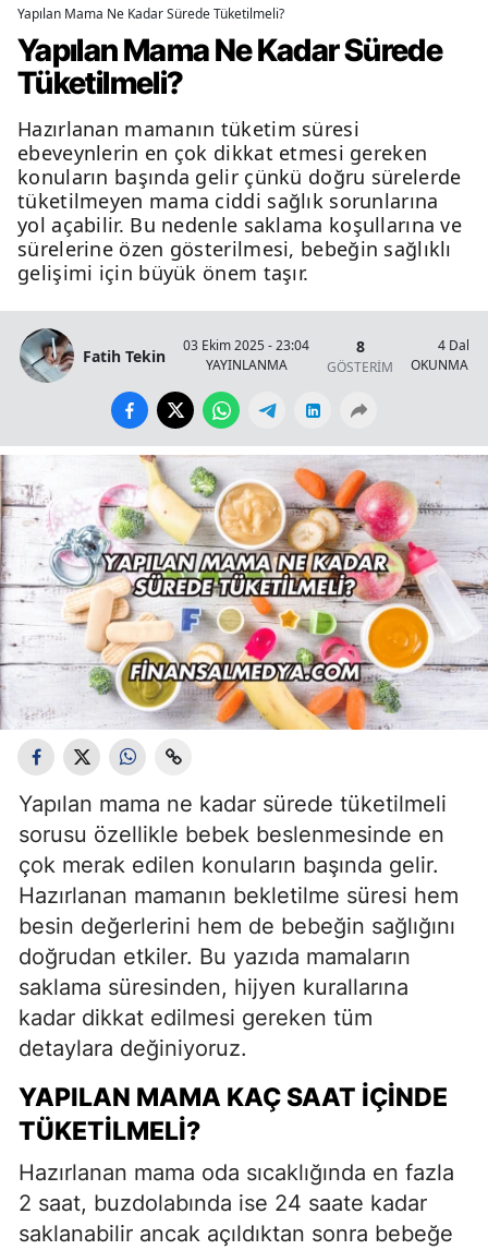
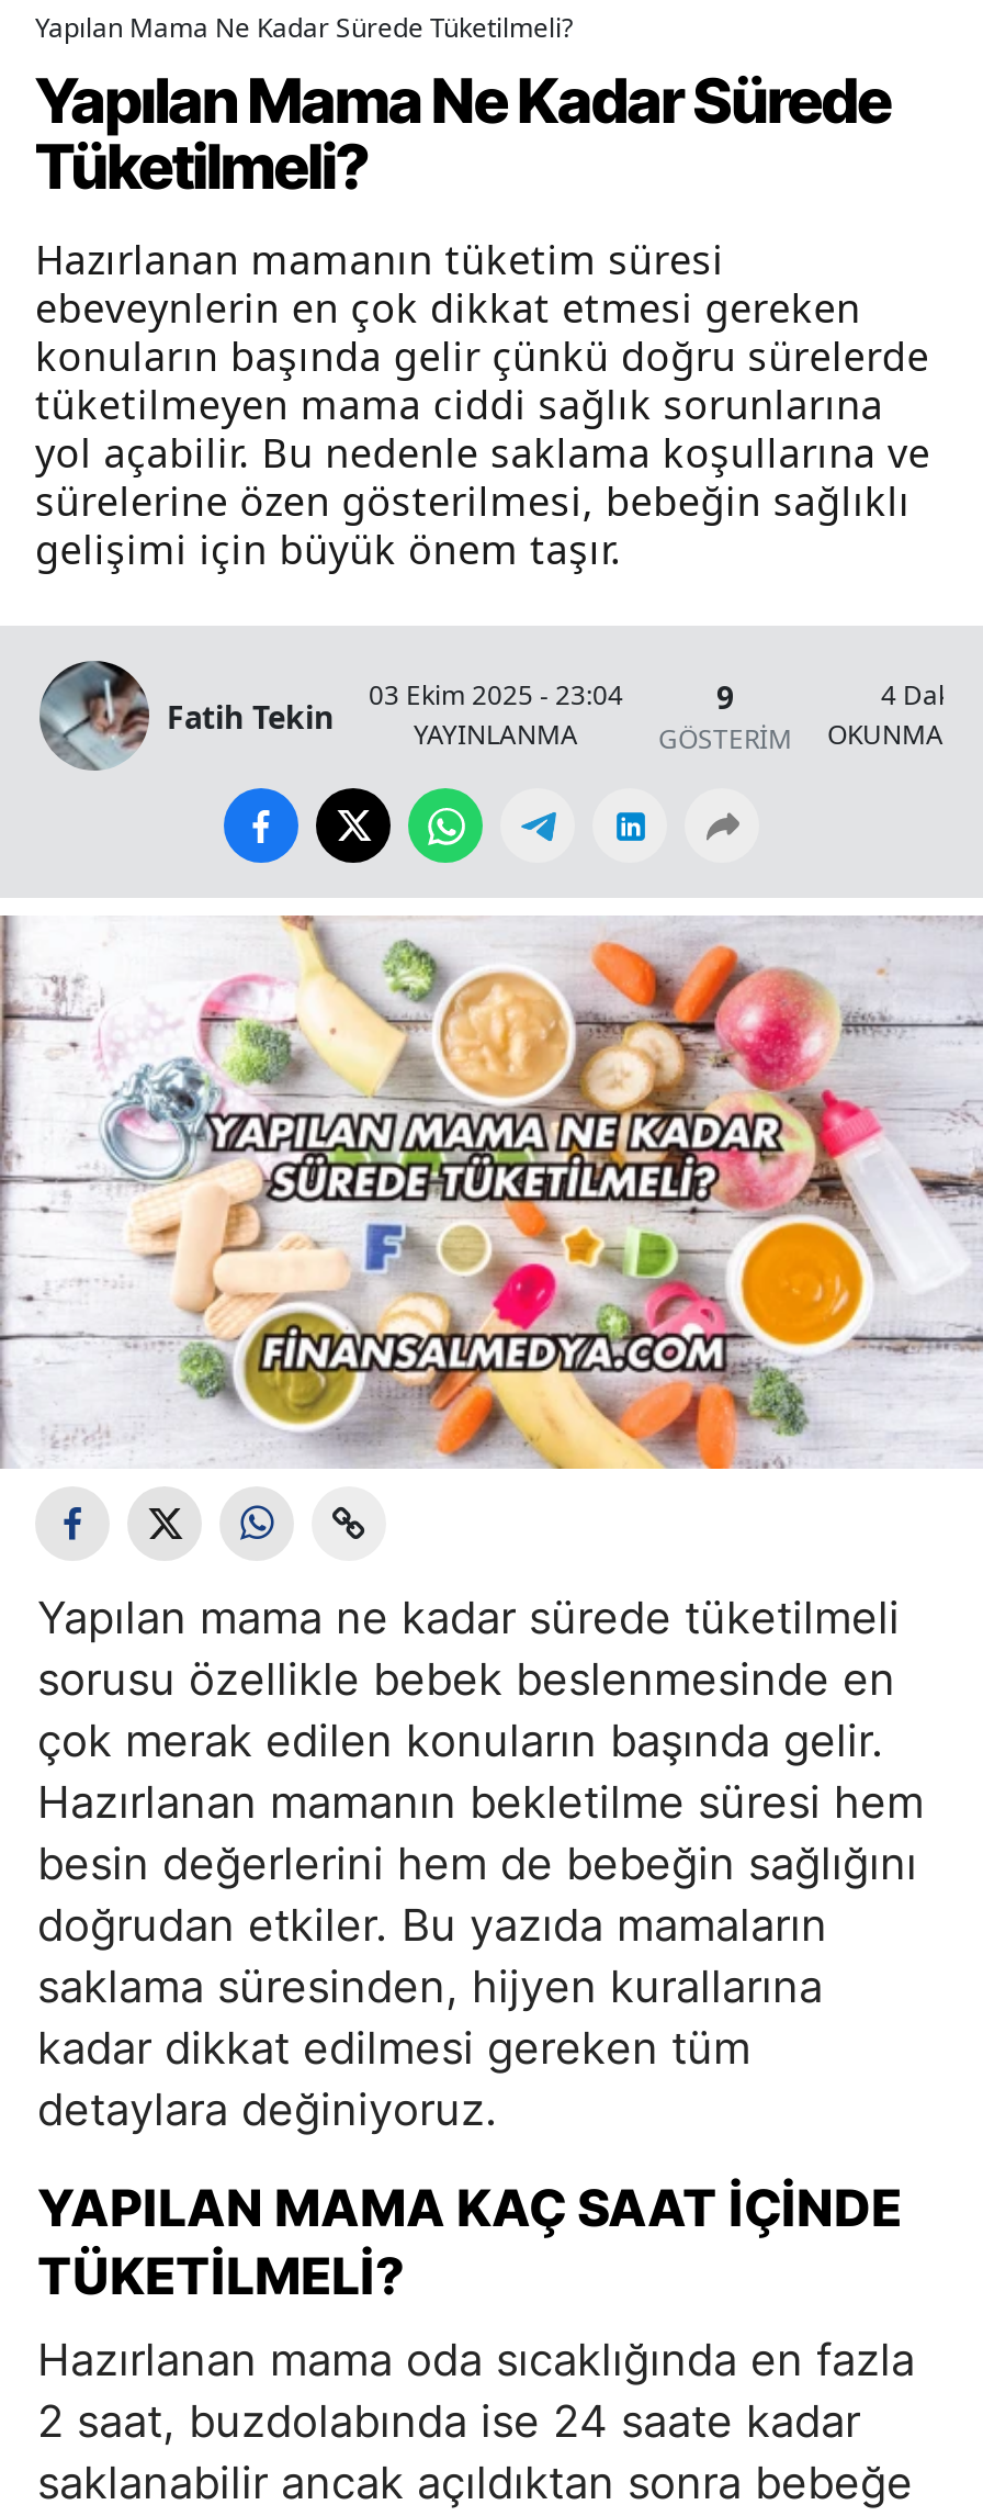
- 8
+ 9
